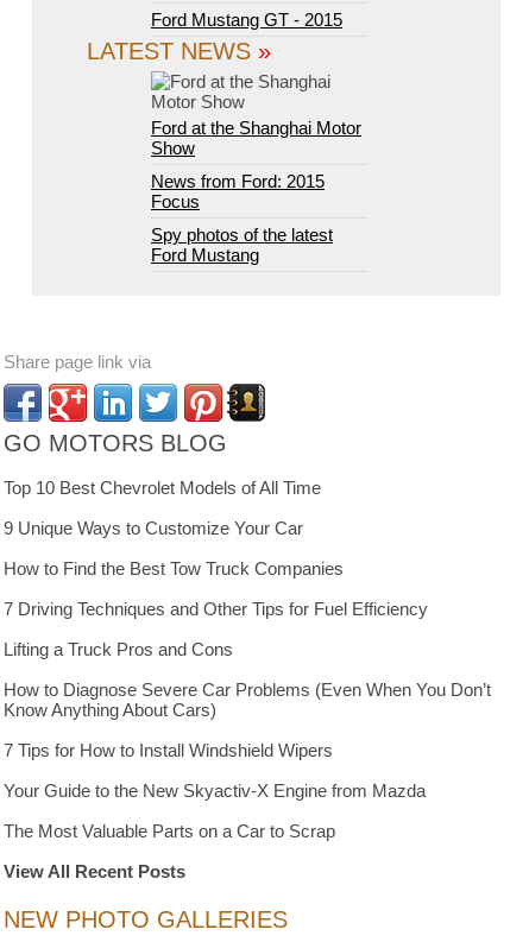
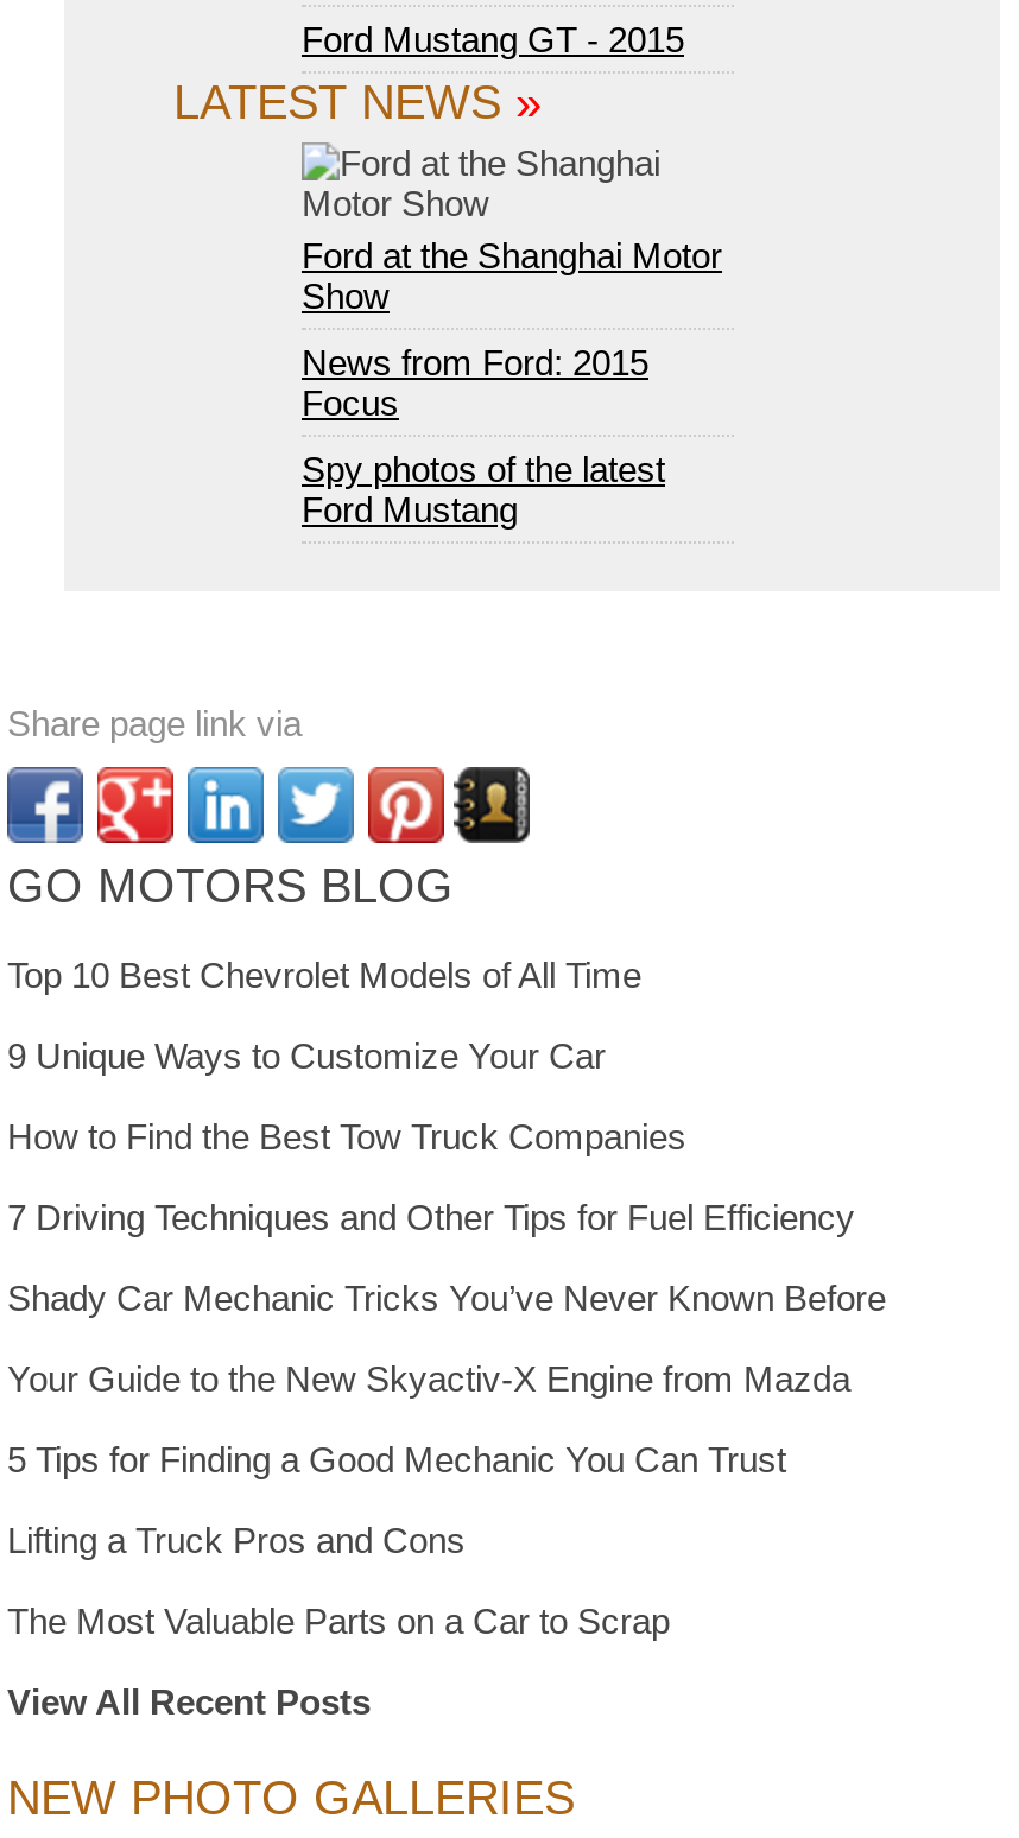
+ Shady Car Mechanic Tricks You’ve Never Known Before
+ 5 Tips for Finding a Good Mechanic You Can Trust

moved down: Lifting a Truck Pros and Cons

- How to Diagnose Severe Car Problems (Even When You Don’t
- Know Anything About Cars)
- 7 Tips for How to Install Windshield Wipers

moved up: Your Guide to the New Skyactiv-X Engine from Mazda
